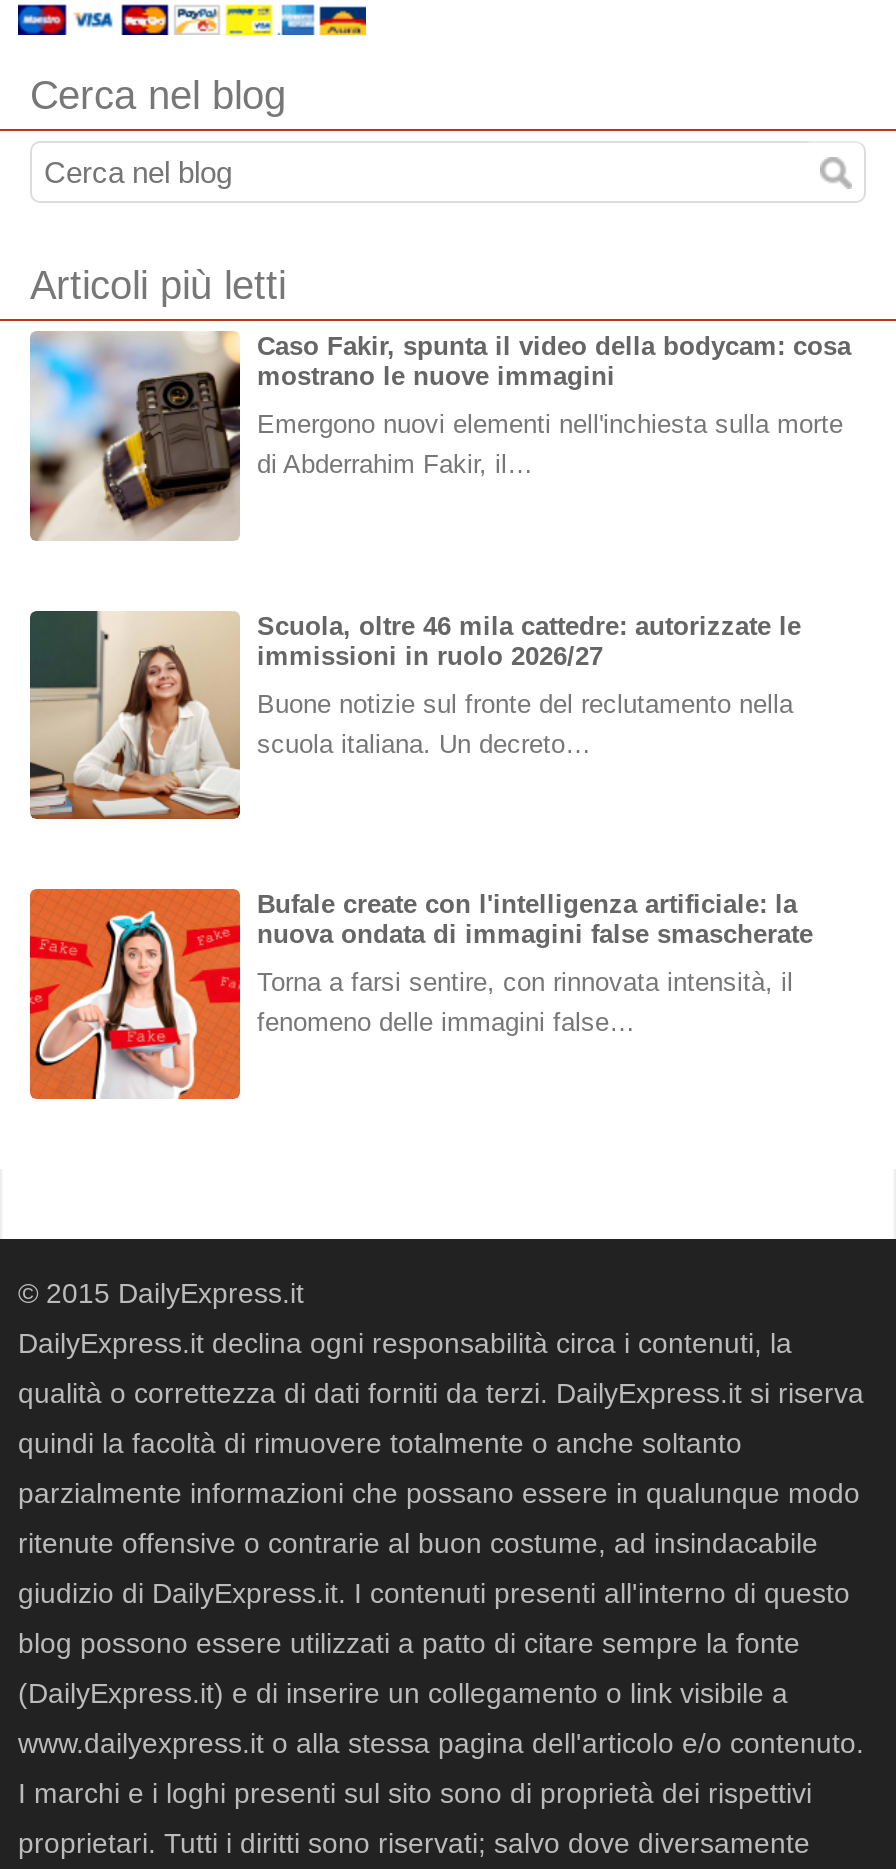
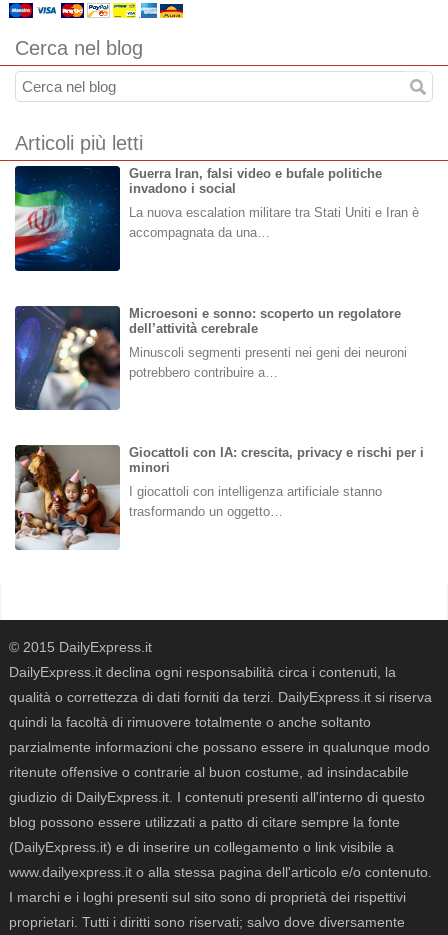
- [image]
- Caso Fakir, spunta il video della bodycam: cosa
- mostrano le nuove immagini
+ [image]
+ Guerra Iran, falsi video e bufale politiche
+ invadono i social

- Emergono nuovi elementi nell'inchiesta sulla morte
- di Abderrahim Fakir, il…
+ La nuova escalation militare tra Stati Uniti e Iran è
+ accompagnata da una…

- [image]
- Scuola, oltre 46 mila cattedre: autorizzate le
- immissioni in ruolo 2026/27
+ [image]
+ Microesoni e sonno: scoperto un regolatore
+ dell’attività cerebrale

- Buone notizie sul fronte del reclutamento nella
- scuola italiana. Un decreto…
+ Minuscoli segmenti presenti nei geni dei neuroni
+ potrebbero contribuire a…

- [image]
- Bufale create con l'intelligenza artificiale: la
- nuova ondata di immagini false smascherate
+ [image]
+ Giocattoli con IA: crescita, privacy e rischi per i
+ minori

- Torna a farsi sentire, con rinnovata intensità, il
- fenomeno delle immagini false…
+ I giocattoli con intelligenza artificiale stanno
+ trasformando un oggetto…
